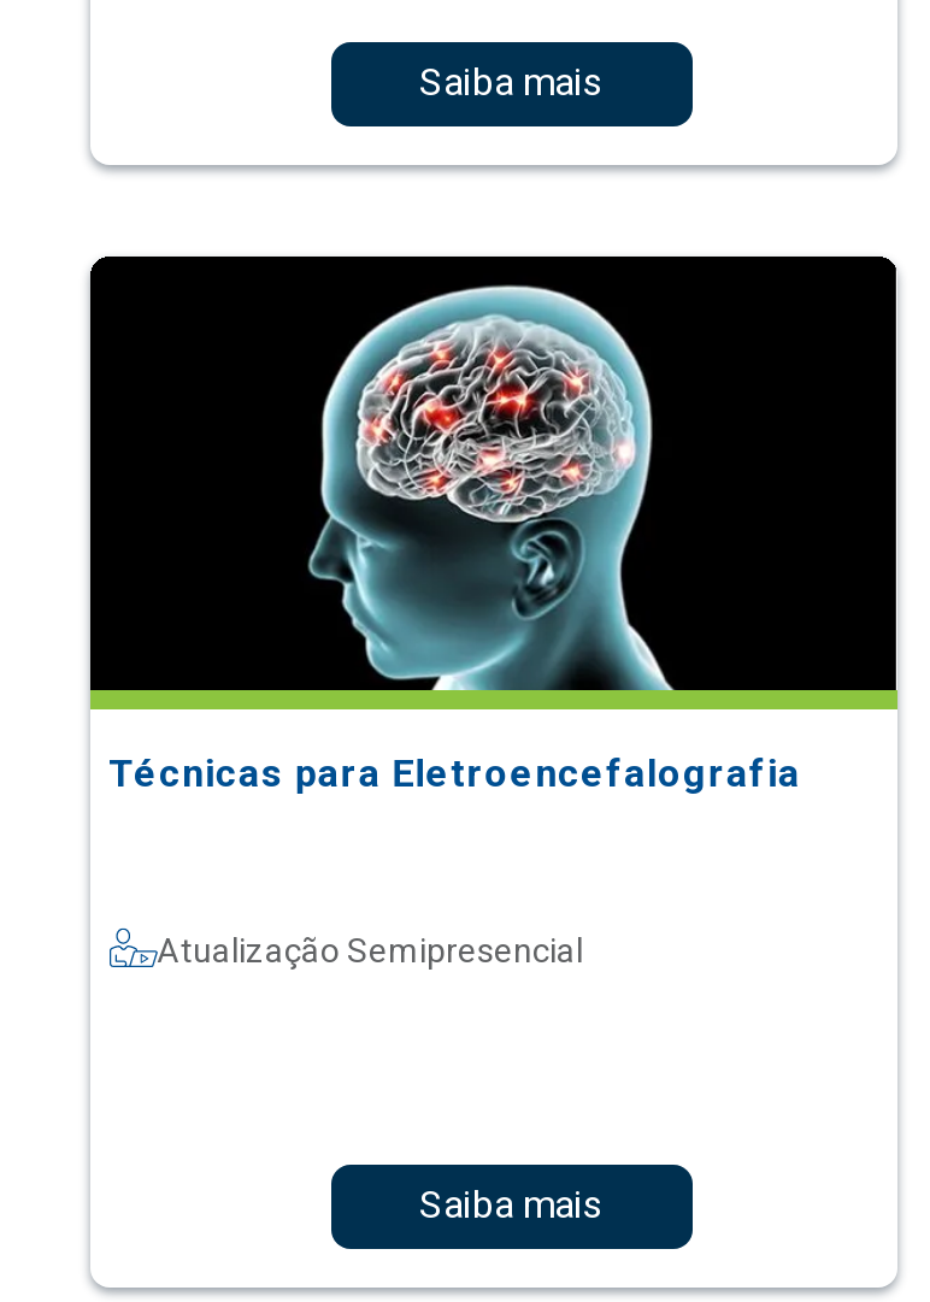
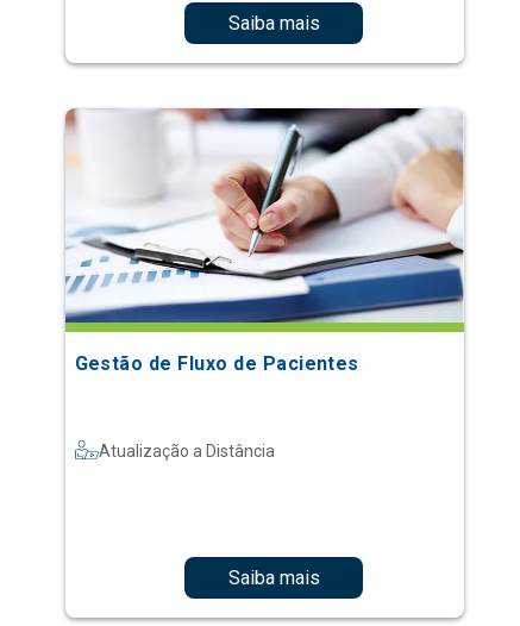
- [image]
- Técnicas para Eletroencefalografia
+ [image]
+ Gestão de Fluxo de Pacientes

- Atualização Semipresencial
+ Atualização a Distância
